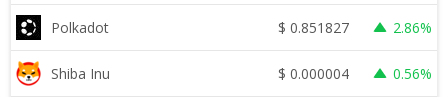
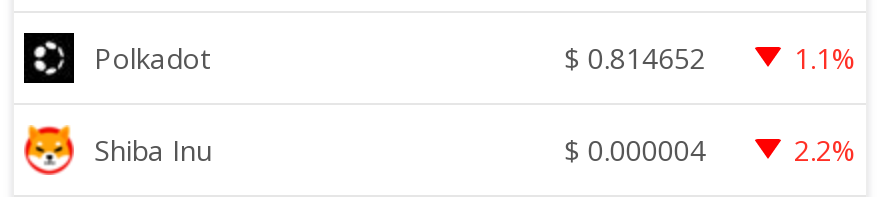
- $ 0.851827
+ $ 0.814652

- 2.86%
+ 1.1%

- 0.56%
+ 2.2%
